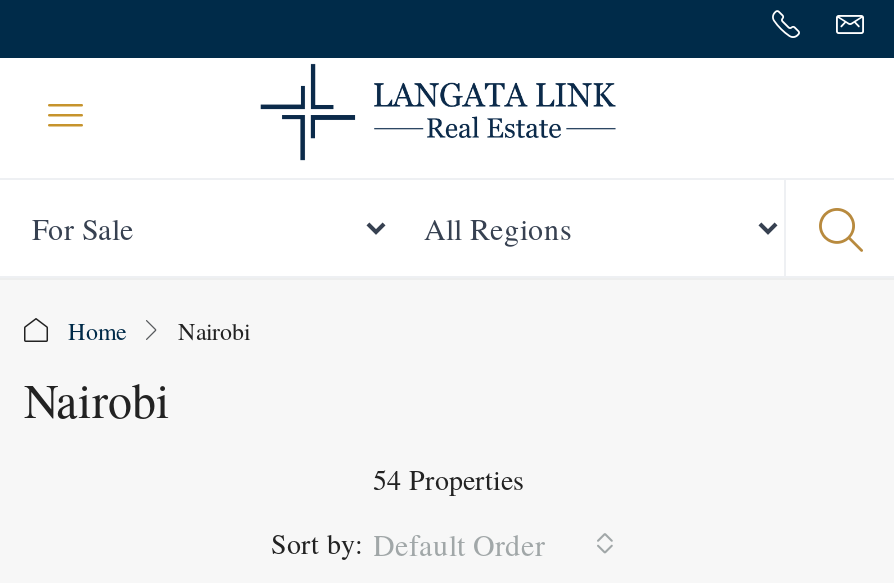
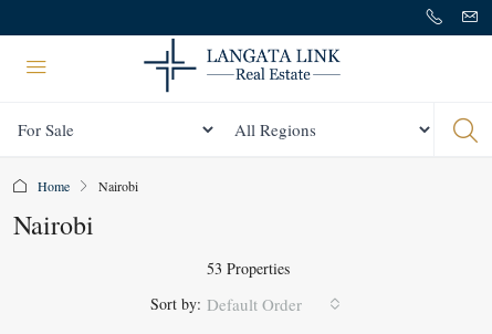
- 54 Properties
+ 53 Properties
